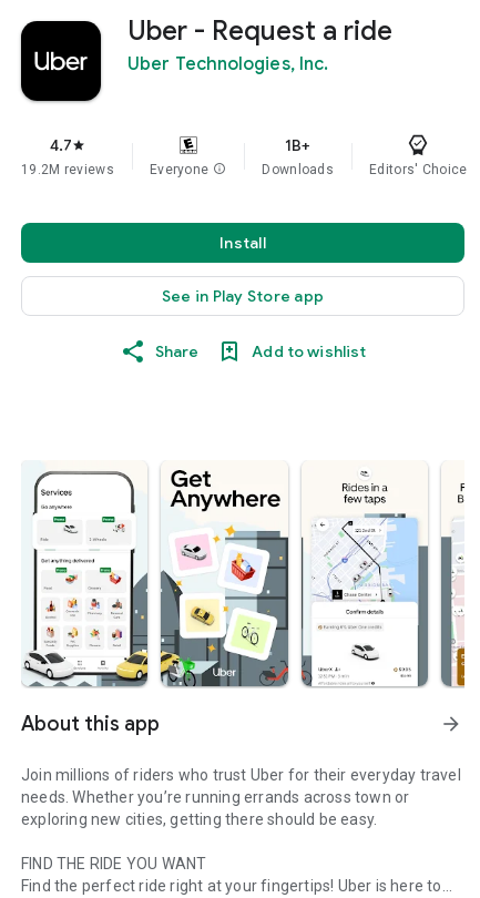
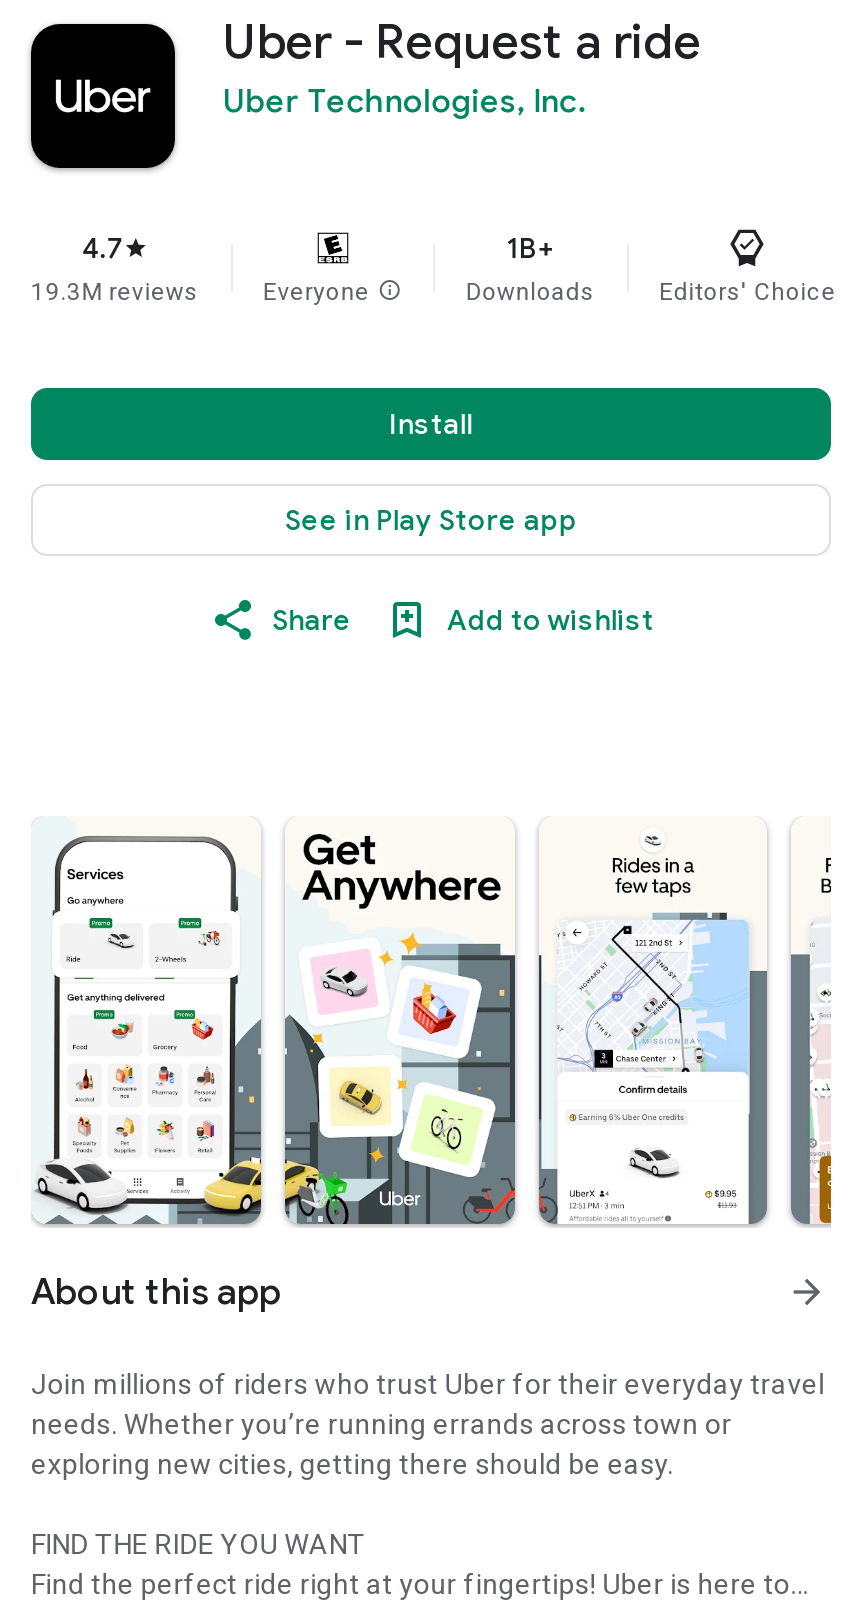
- 19.2M reviews
+ 19.3M reviews
